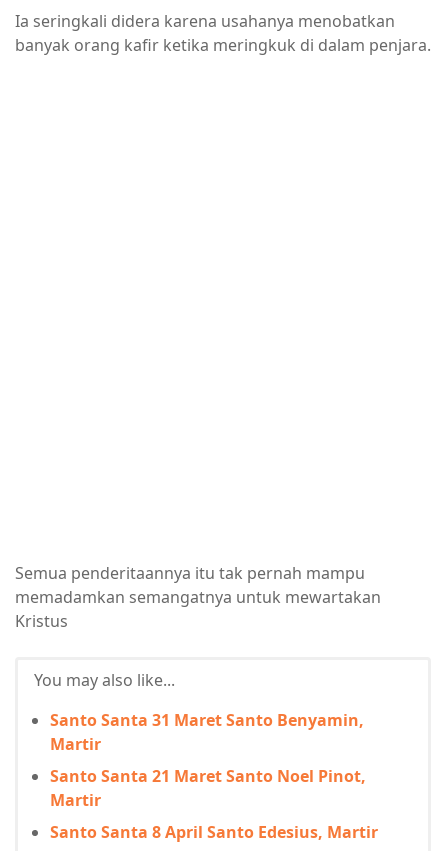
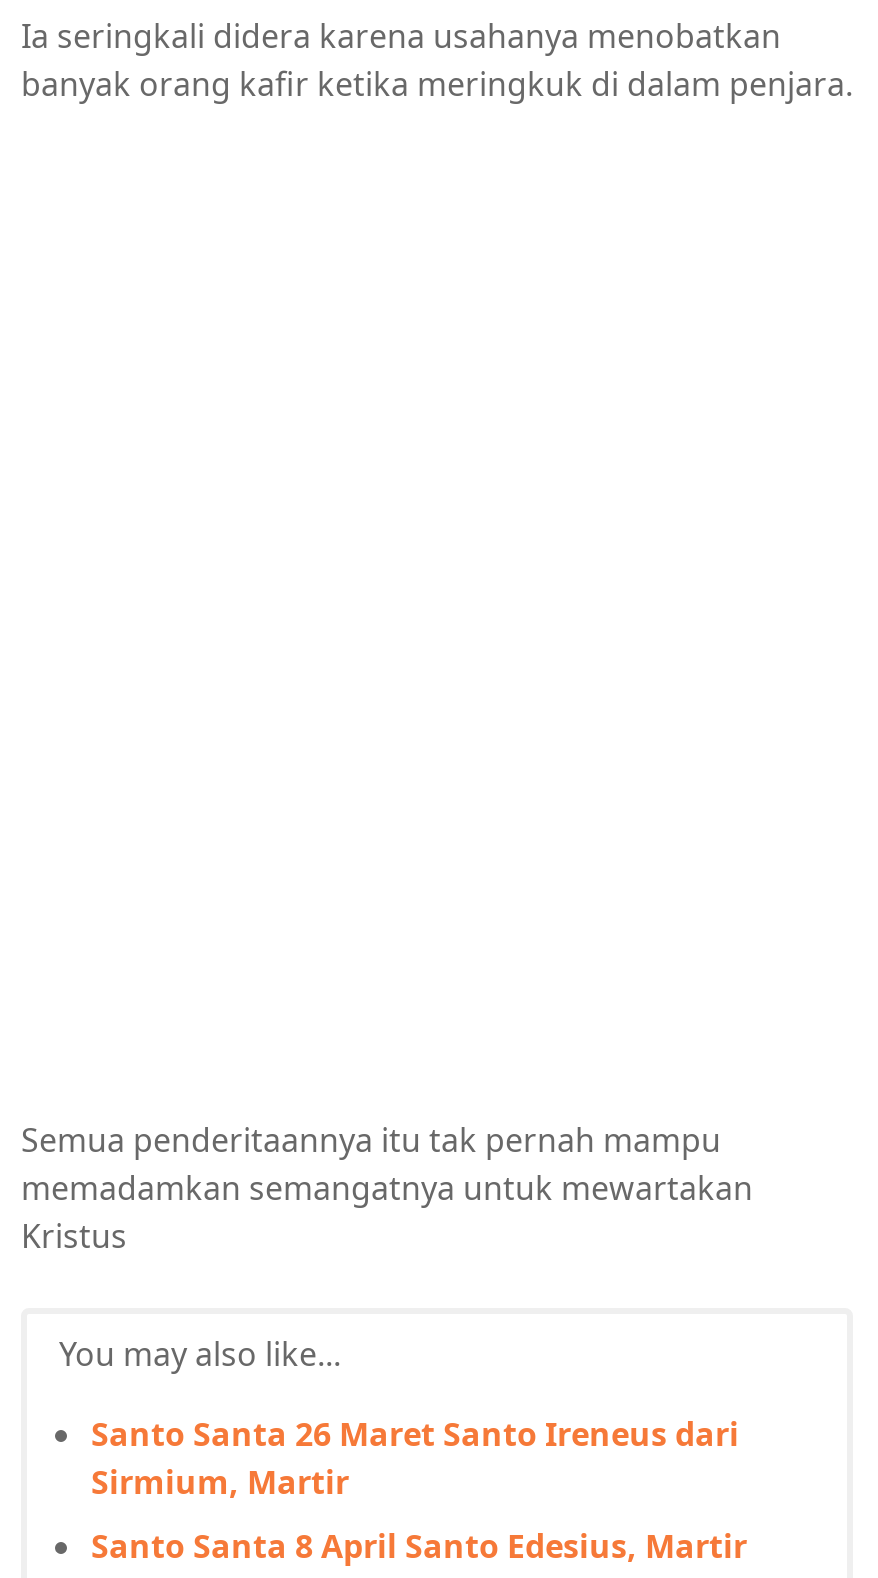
- Santo Santa 31 Maret Santo Benyamin,
- Martir
- Santo Santa 21 Maret Santo Noel Pinot,
- Martir
+ Santo Santa 26 Maret Santo Ireneus dari
+ Sirmium, Martir
